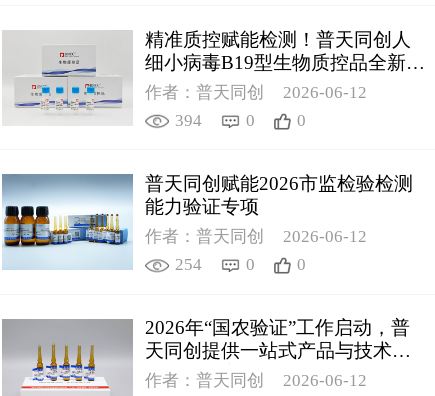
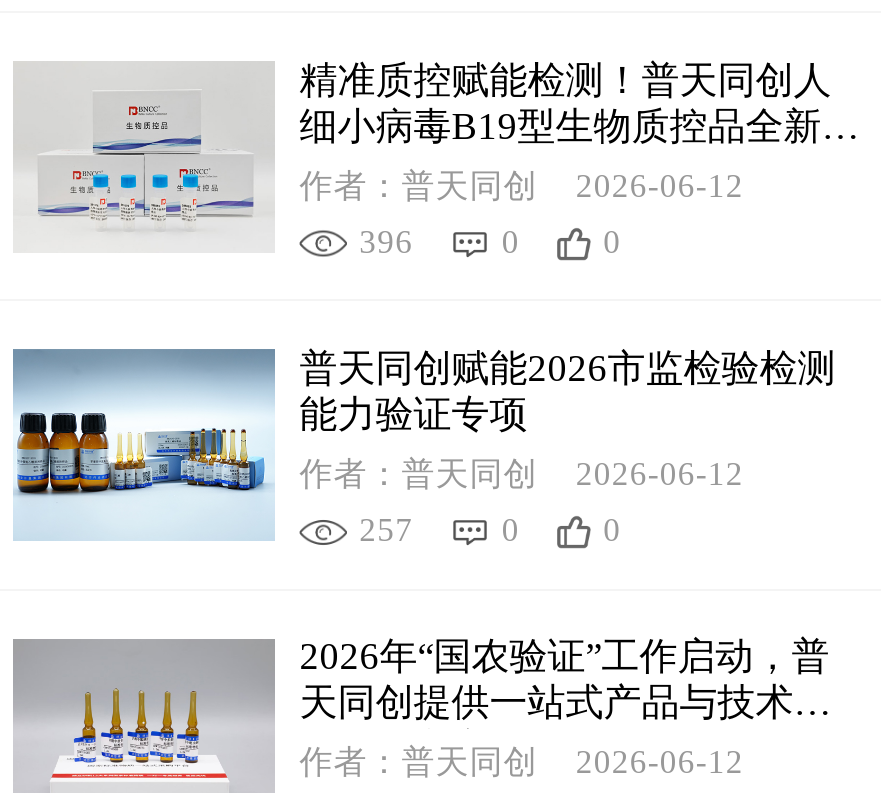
- 394
+ 396

- 254
+ 257
